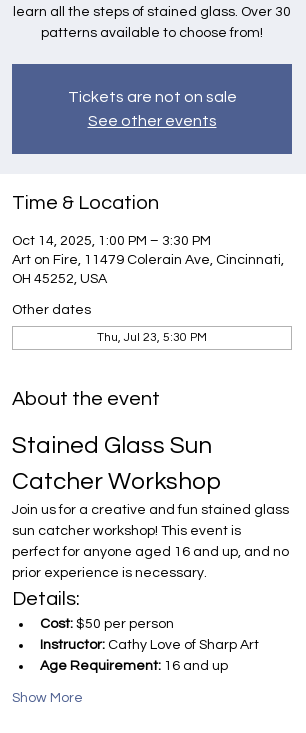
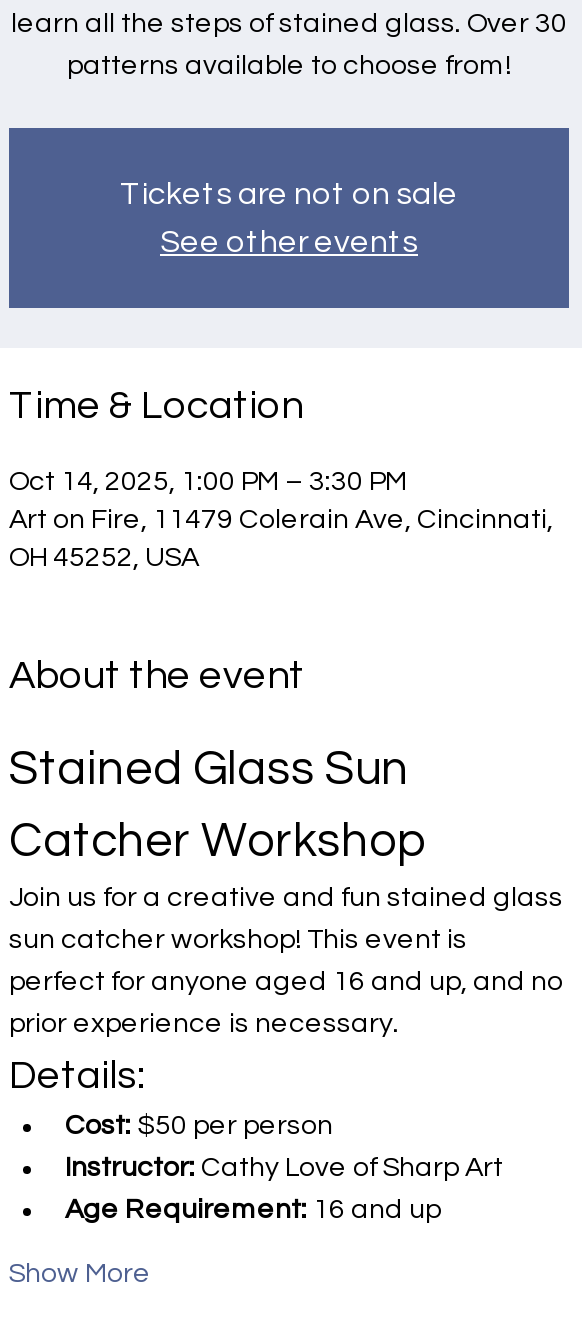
- Other dates
- Thu, Jul 23, 5:30 PM
